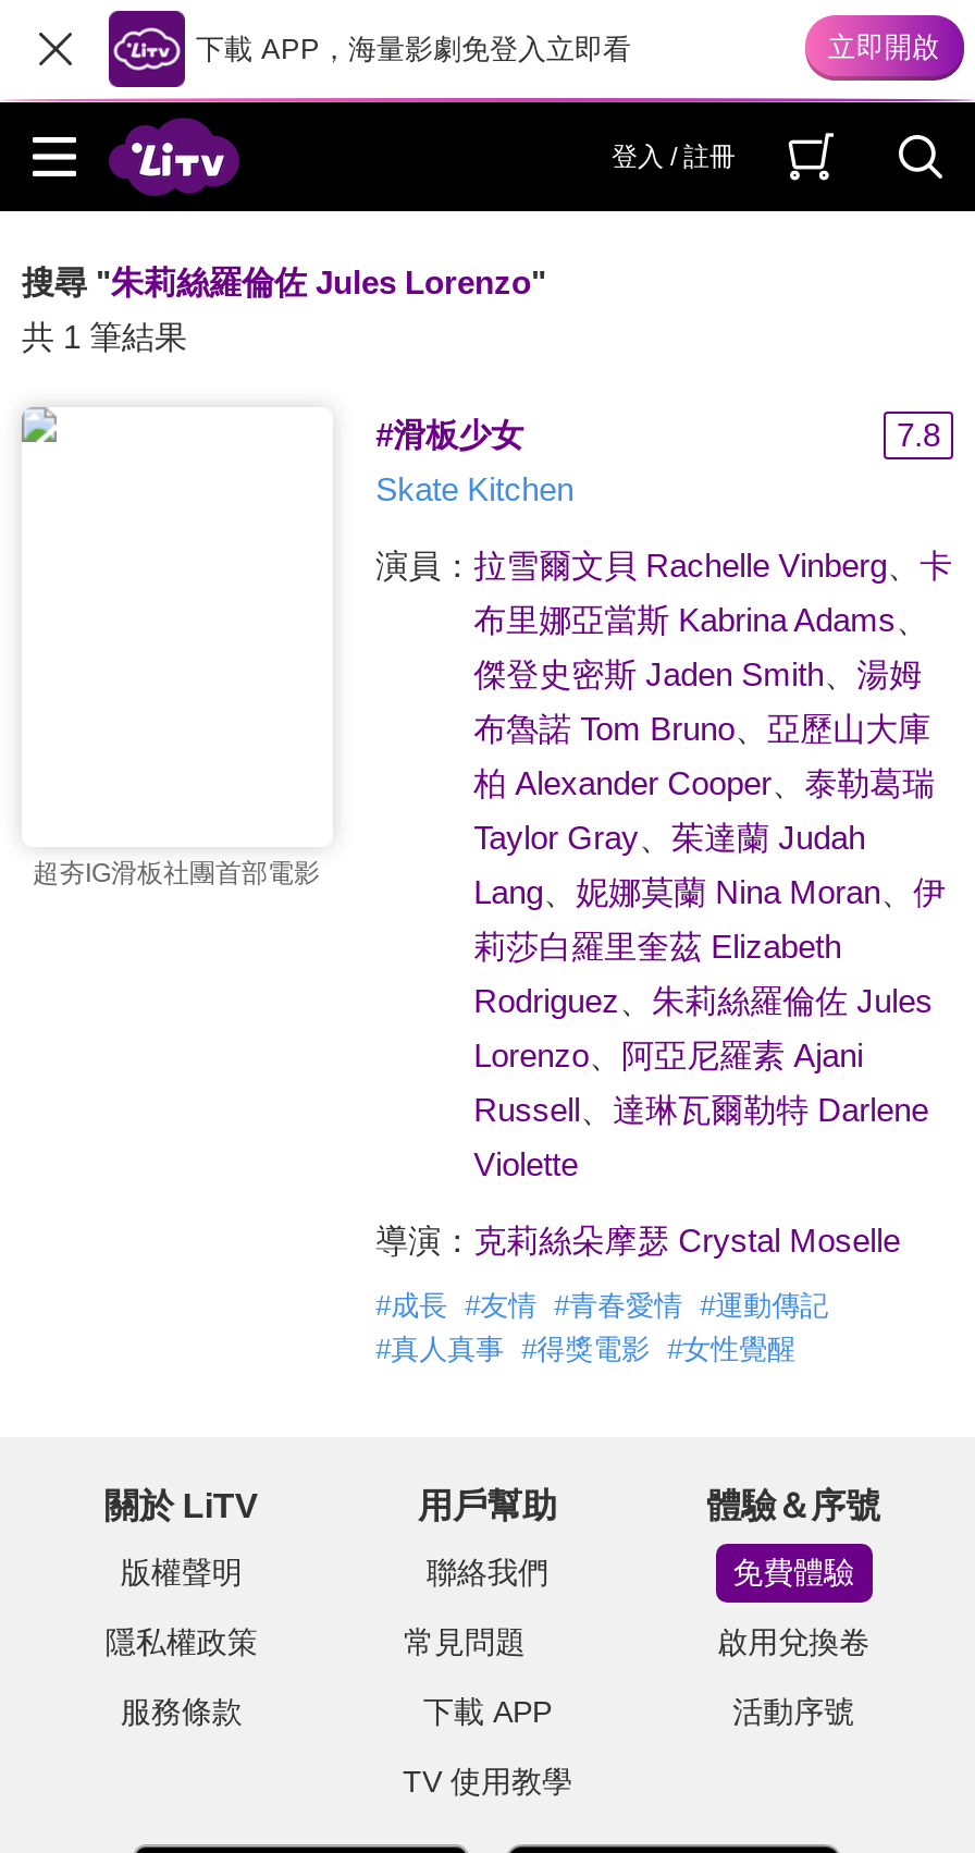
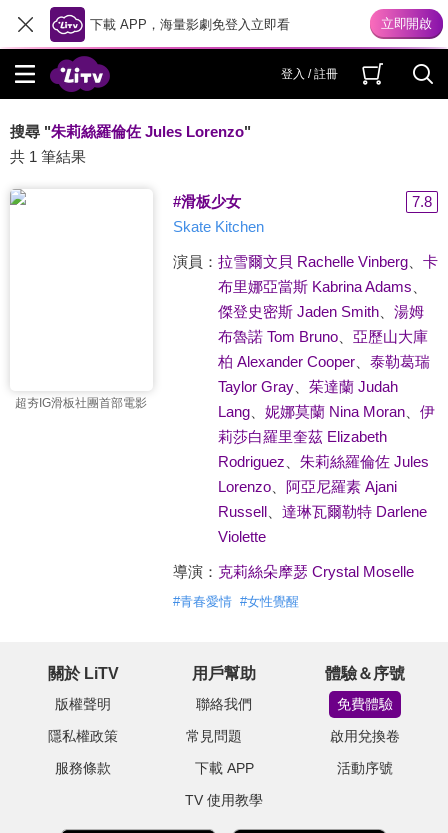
- #成長 #友情 #青春愛情 #運動傳記
- #真人真事 #得獎電影 #女性覺醒
+ #青春愛情 #女性覺醒
